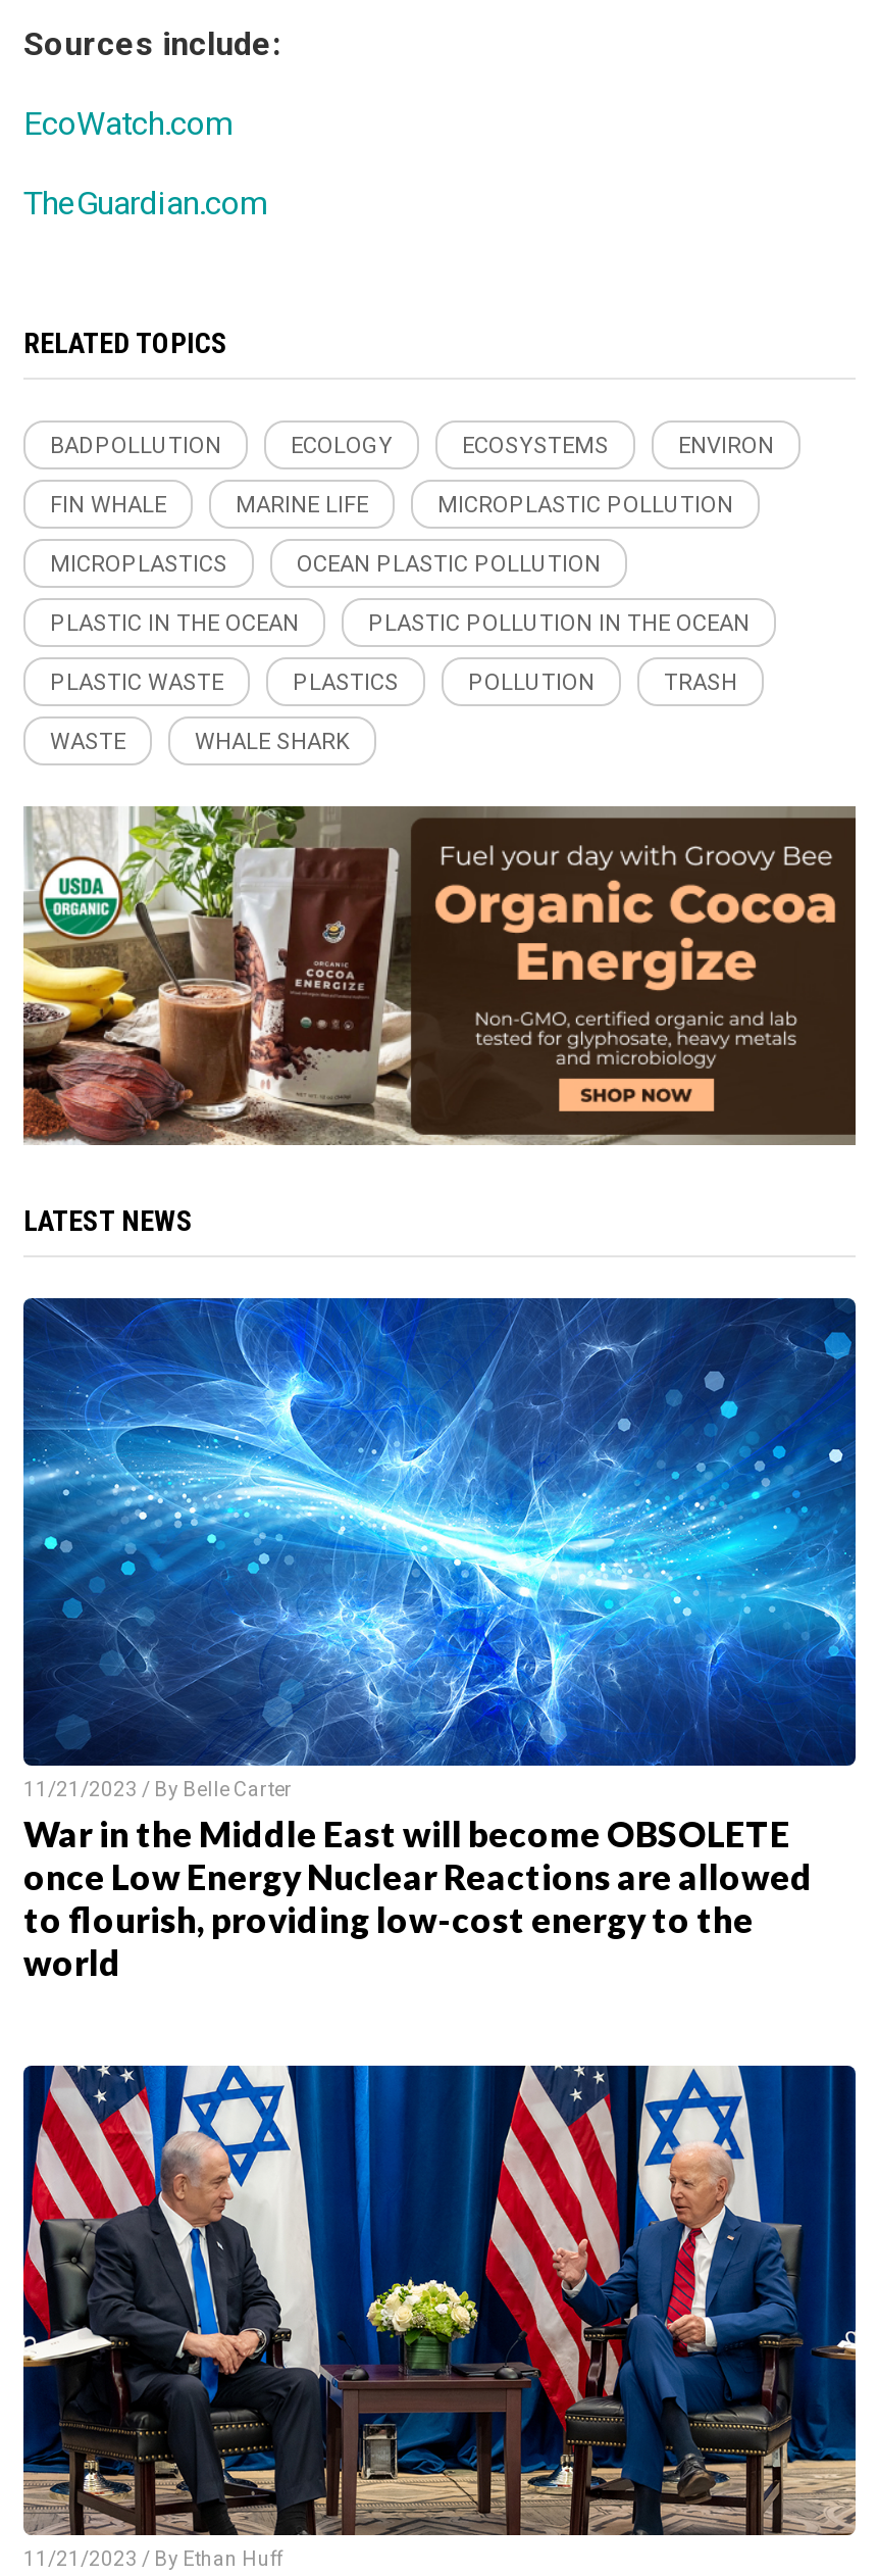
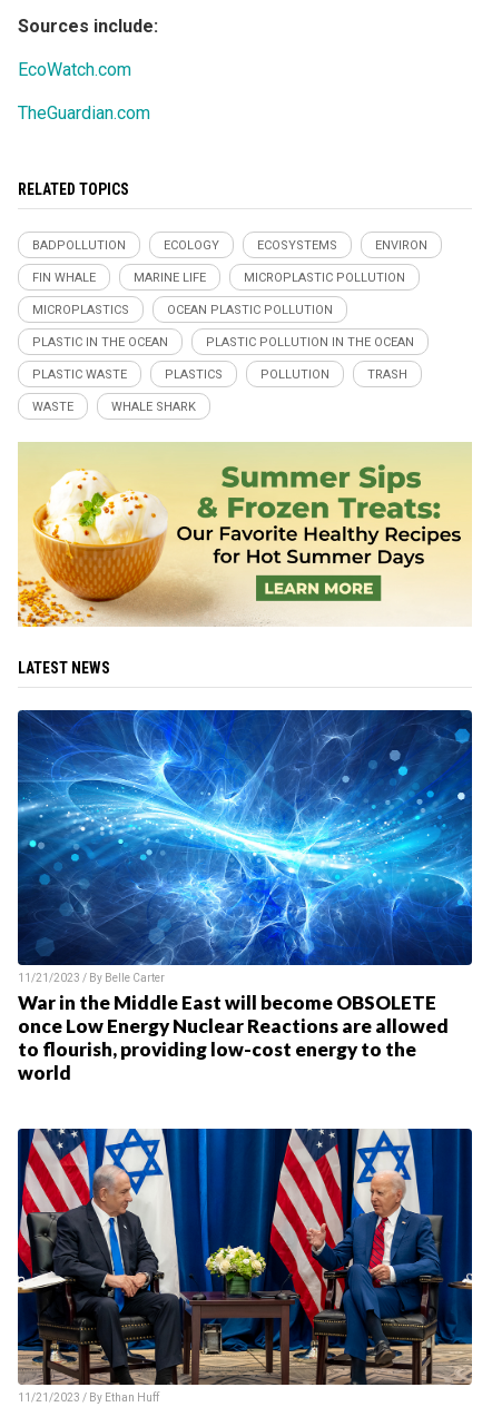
- [image]
+ [image]
